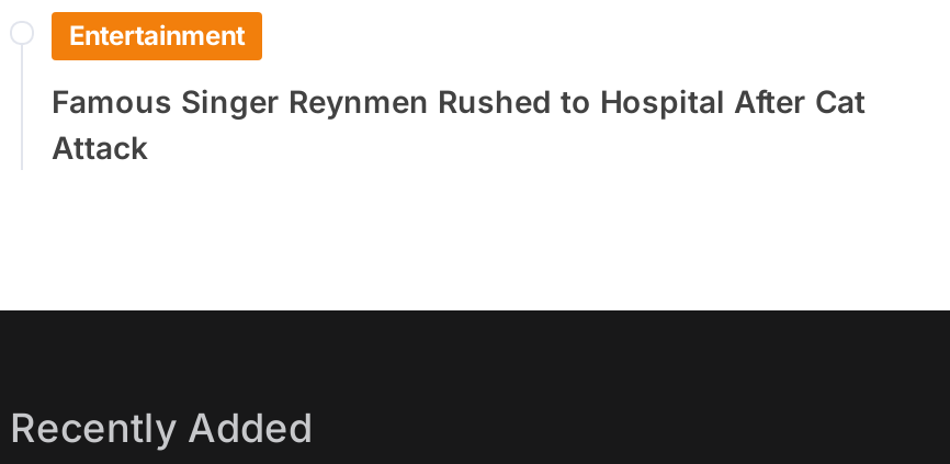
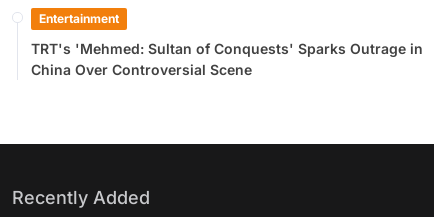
- Famous Singer Reynmen Rushed to Hospital After Cat
- Attack
+ TRT's 'Mehmed: Sultan of Conquests' Sparks Outrage in
+ China Over Controversial Scene
